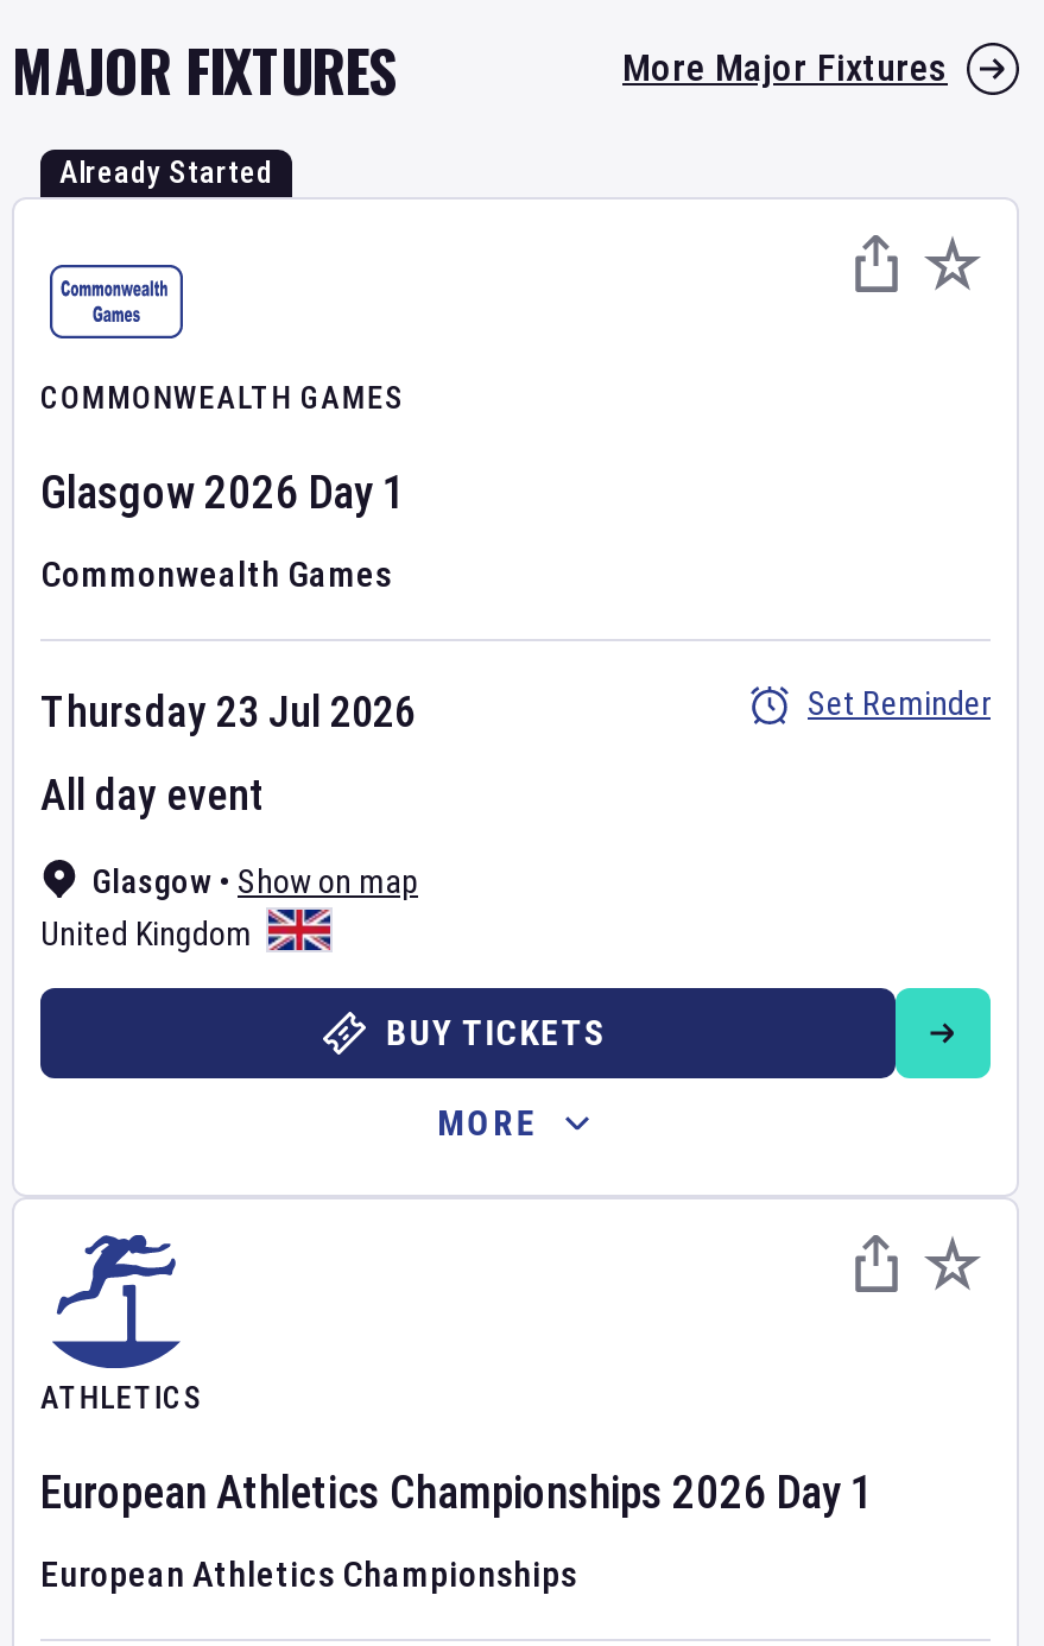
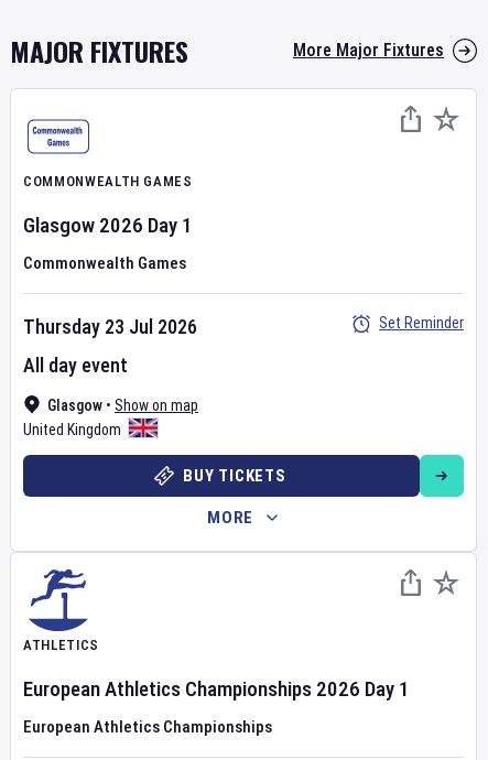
- Already Started
